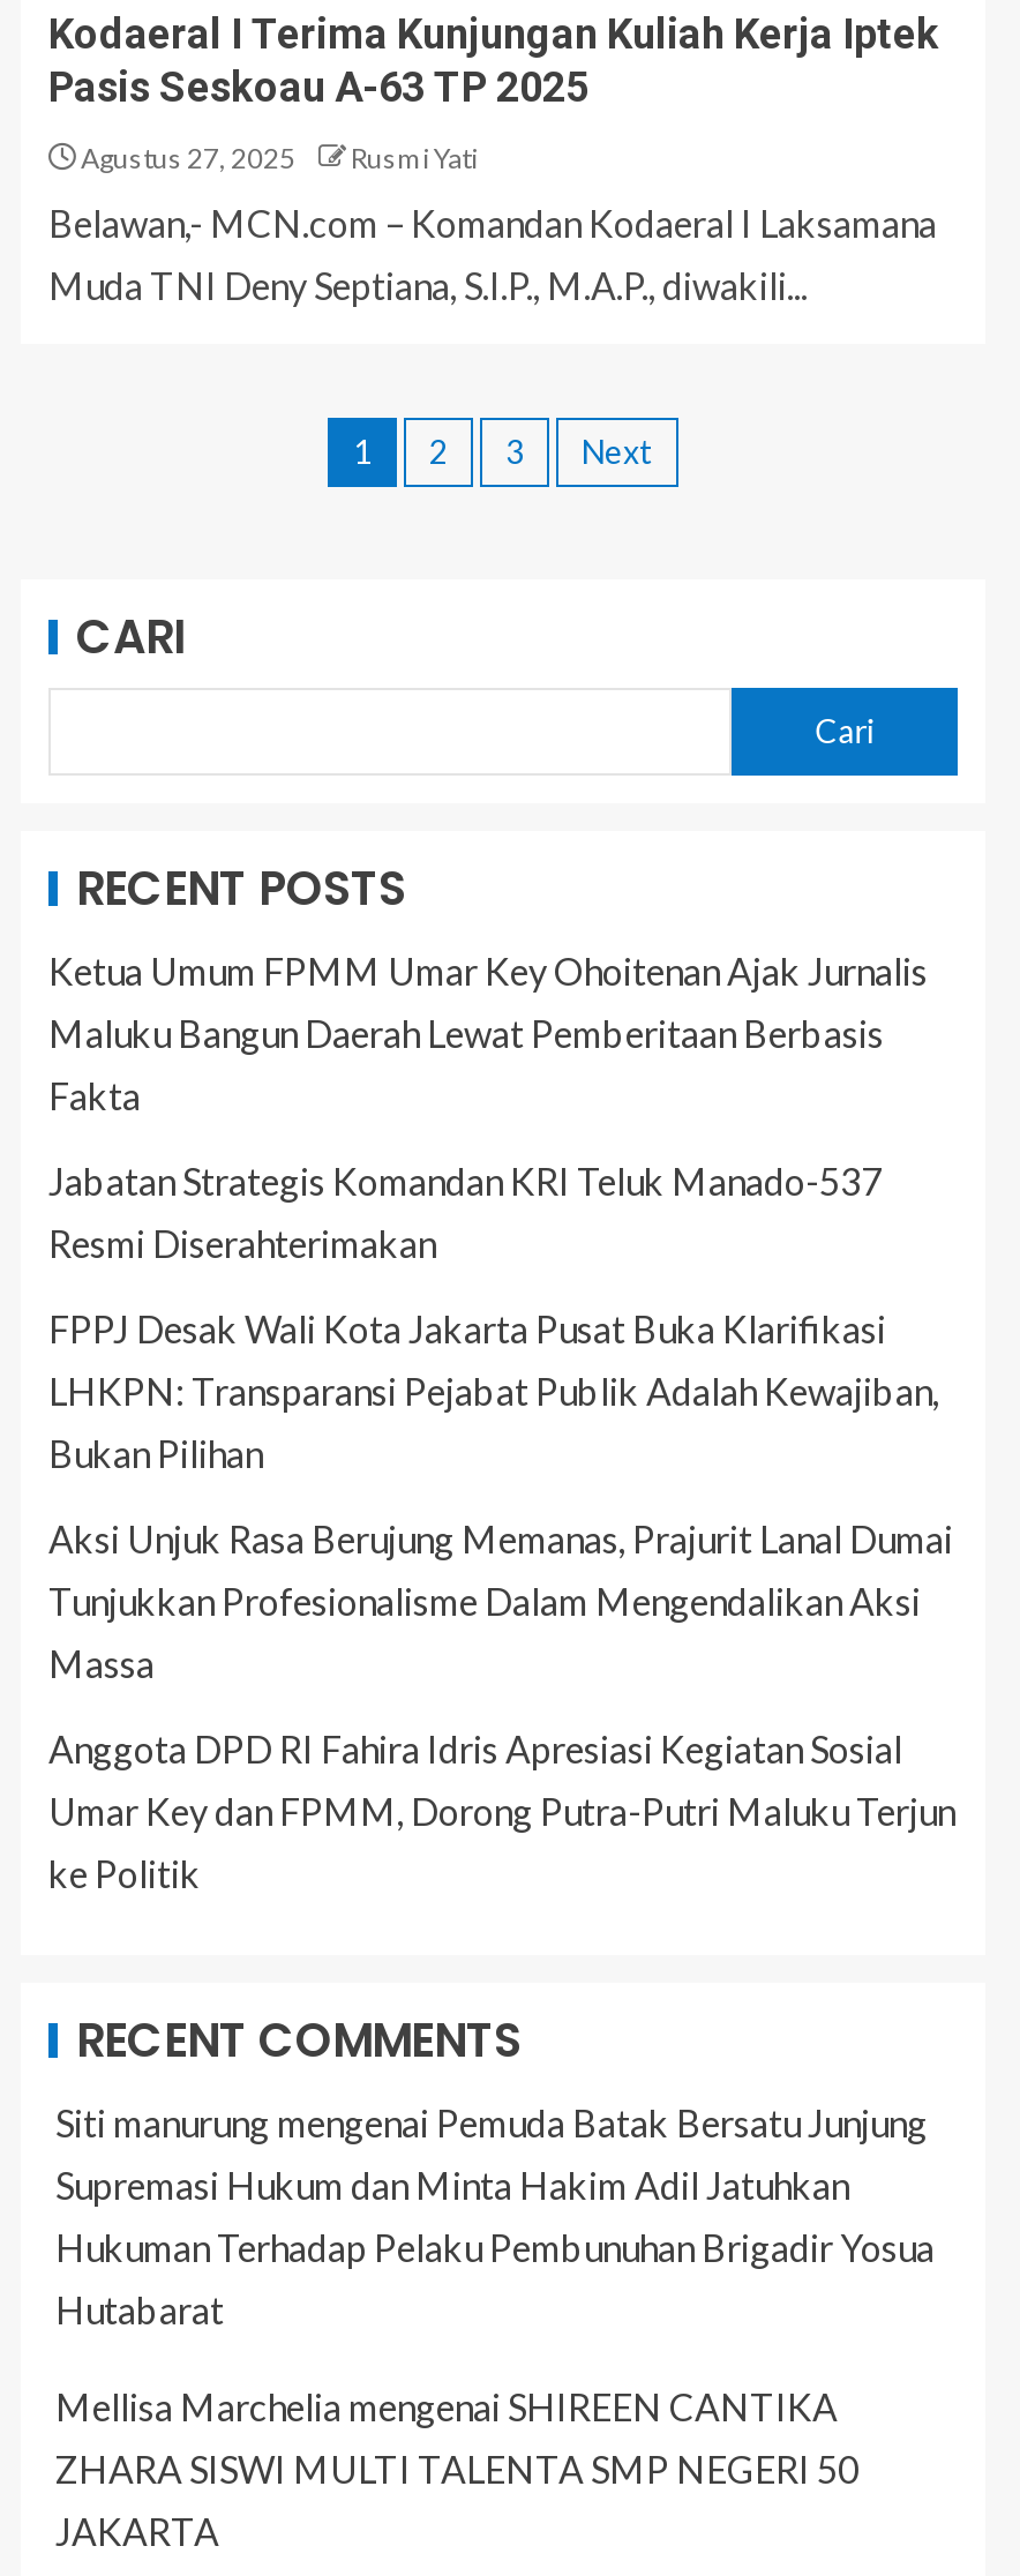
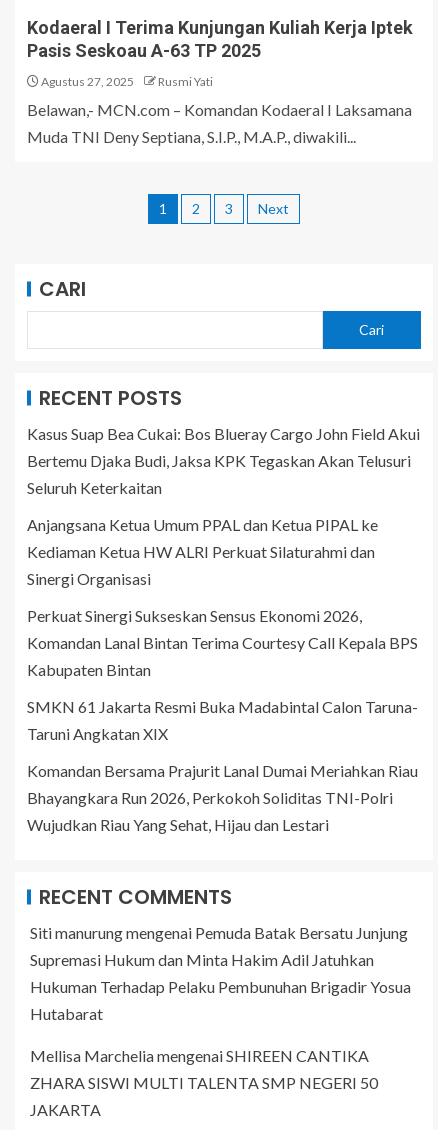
- Ketua Umum FPMM Umar Key Ohoitenan Ajak Jurnalis
- Maluku Bangun Daerah Lewat Pemberitaan Berbasis
- Fakta
+ Kasus Suap Bea Cukai: Bos Blueray Cargo John Field Akui
+ Bertemu Djaka Budi, Jaksa KPK Tegaskan Akan Telusuri
+ Seluruh Keterkaitan

- Jabatan Strategis Komandan KRI Teluk Manado-537
- Resmi Diserahterimakan
+ Anjangsana Ketua Umum PPAL dan Ketua PIPAL ke
+ Kediaman Ketua HW ALRI Perkuat Silaturahmi dan
+ Sinergi Organisasi

- FPPJ Desak Wali Kota Jakarta Pusat Buka Klarifikasi
- LHKPN: Transparansi Pejabat Publik Adalah Kewajiban,
- Bukan Pilihan
+ Perkuat Sinergi Sukseskan Sensus Ekonomi 2026,
+ Komandan Lanal Bintan Terima Courtesy Call Kepala BPS
+ Kabupaten Bintan

- Aksi Unjuk Rasa Berujung Memanas, Prajurit Lanal Dumai
- Tunjukkan Profesionalisme Dalam Mengendalikan Aksi
- Massa
+ SMKN 61 Jakarta Resmi Buka Madabintal Calon Taruna-
+ Taruni Angkatan XIX

- Anggota DPD RI Fahira Idris Apresiasi Kegiatan Sosial
- Umar Key dan FPMM, Dorong Putra-Putri Maluku Terjun
- ke Politik
+ Komandan Bersama Prajurit Lanal Dumai Meriahkan Riau
+ Bhayangkara Run 2026, Perkokoh Soliditas TNI-Polri
+ Wujudkan Riau Yang Sehat, Hijau dan Lestari
